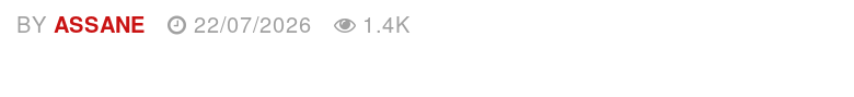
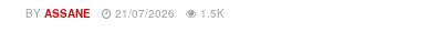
- 22/07/2026
- 1.4K
+ 21/07/2026
+ 1.5K
